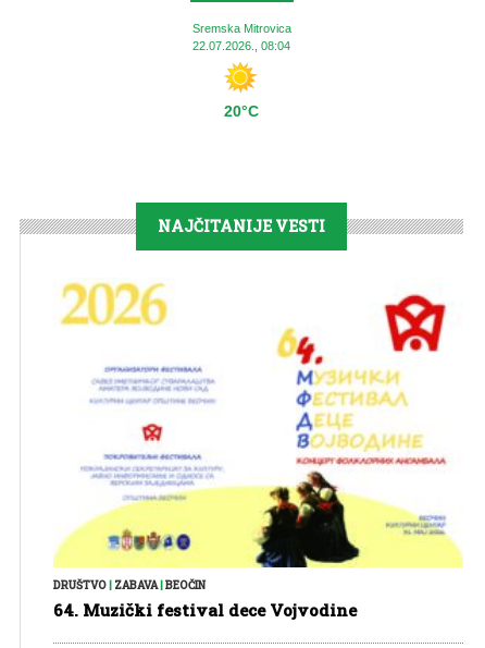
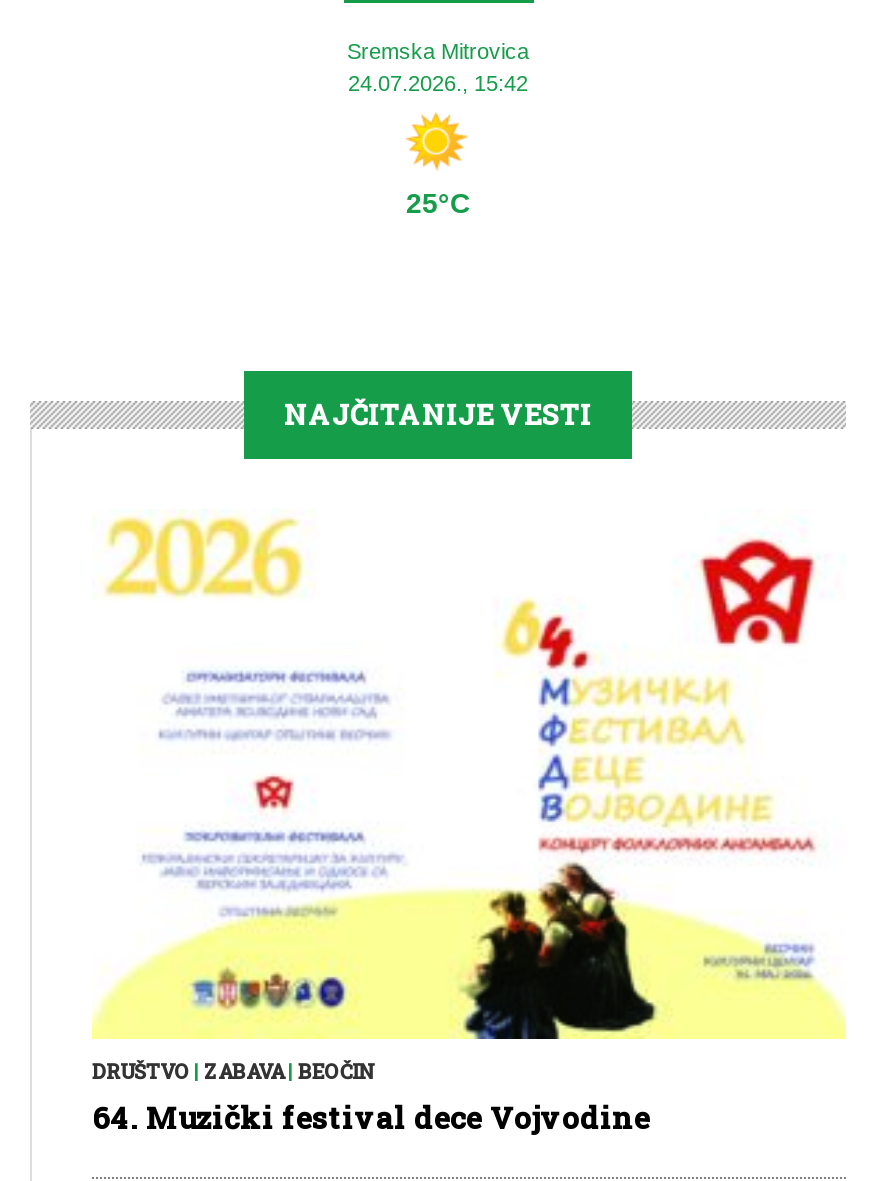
- 22.07.2026., 08:04
+ 24.07.2026., 15:42

- 20°C
+ 25°C
